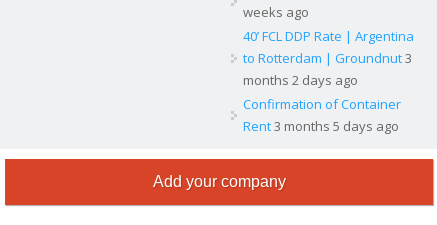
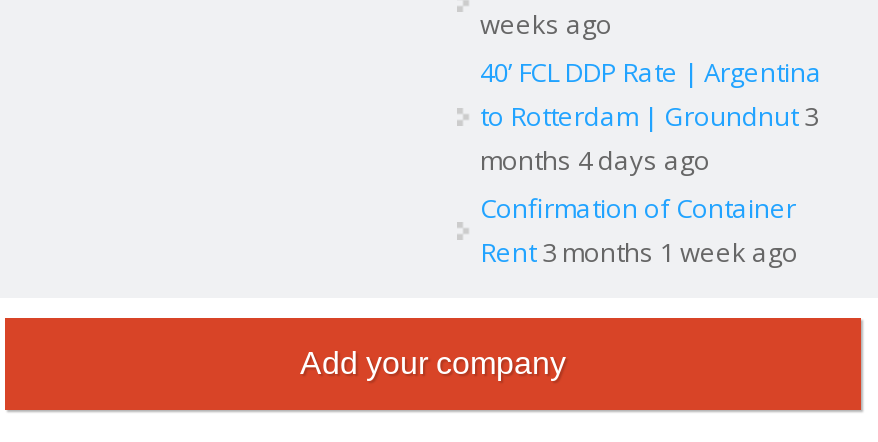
- months 2 days ago
+ months 4 days ago

- Rent 3 months 5 days ago
+ Rent 3 months 1 week ago
